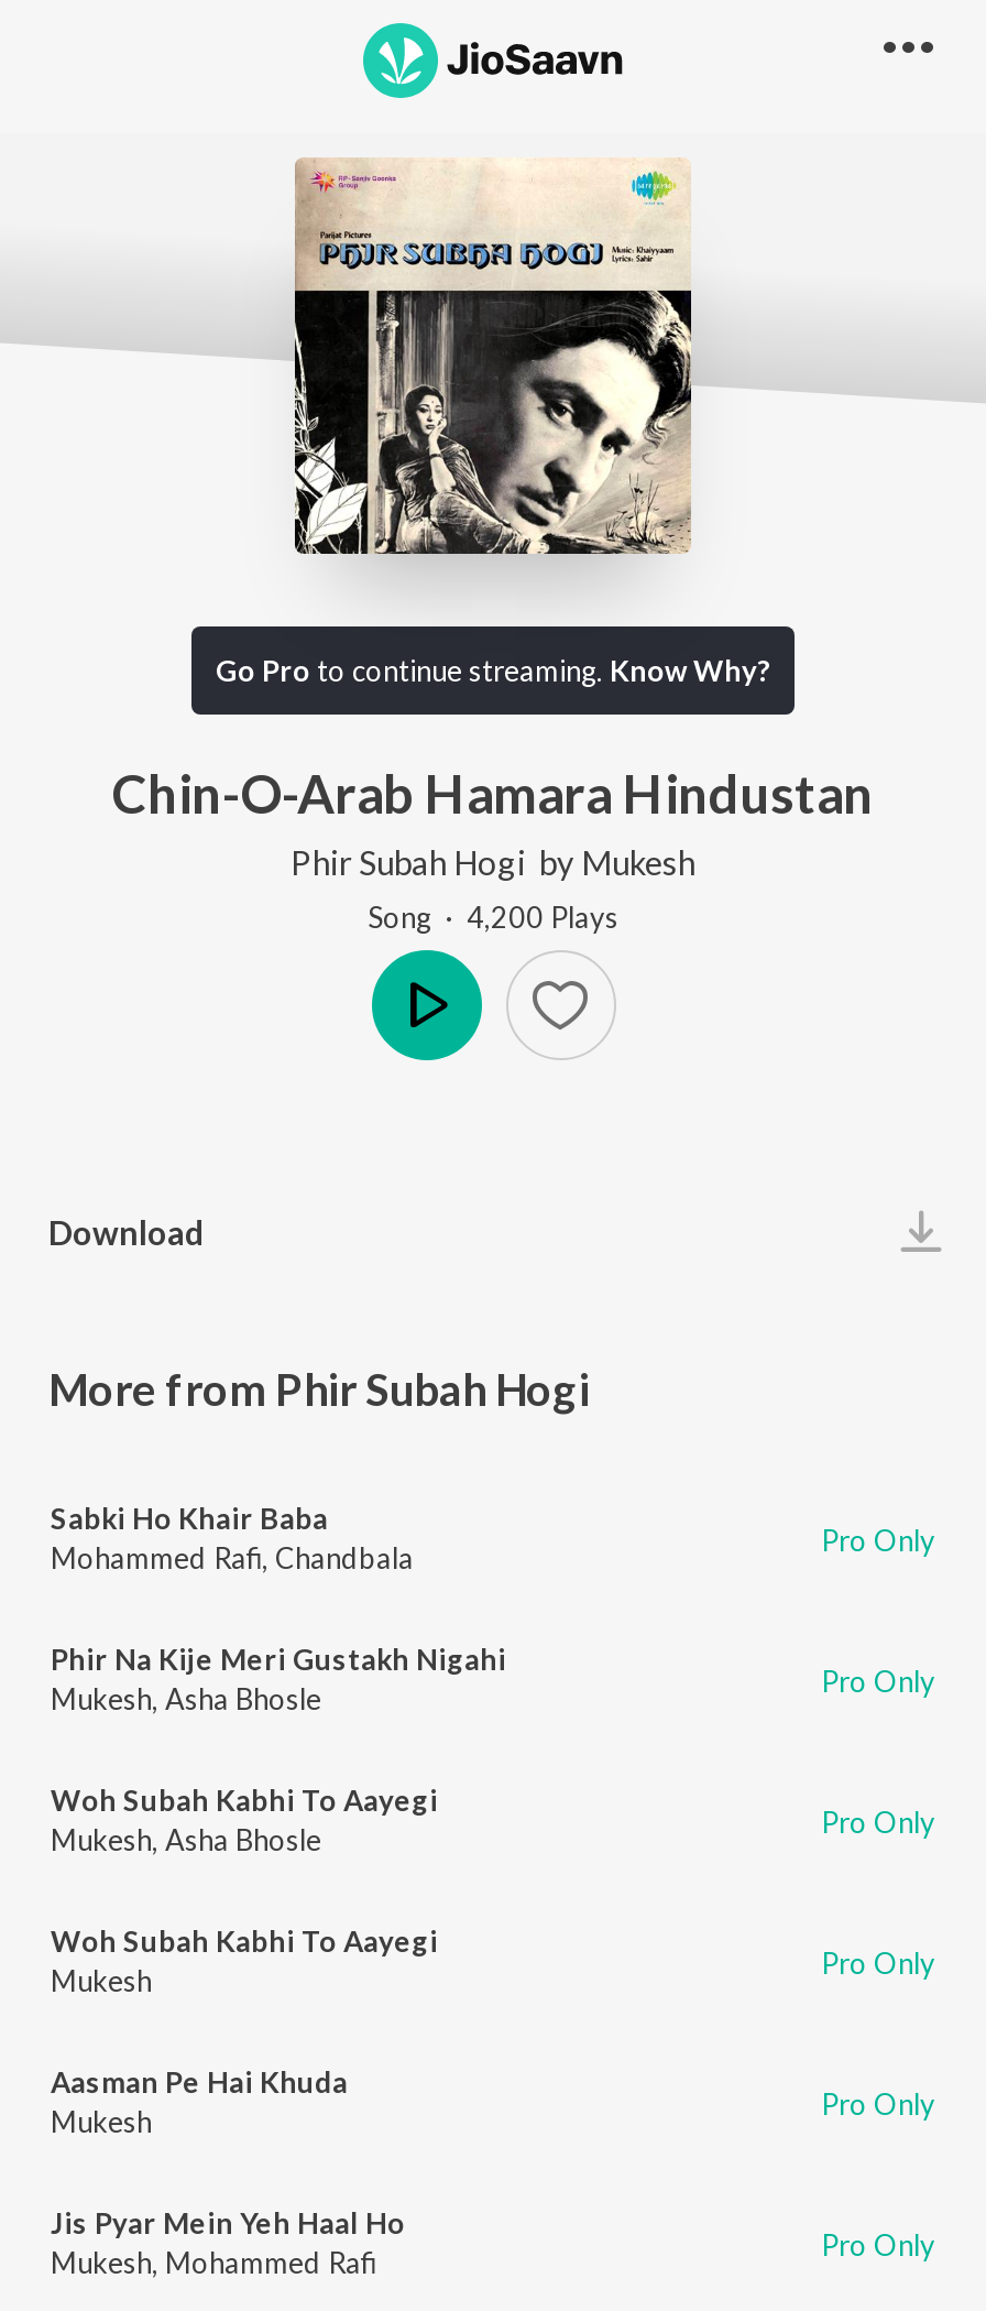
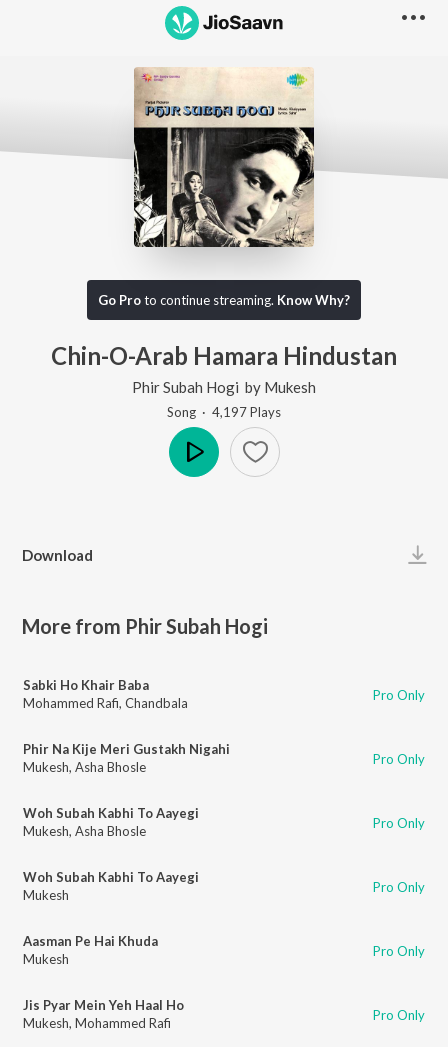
- Song · 4,200 Plays
+ Song · 4,197 Plays
